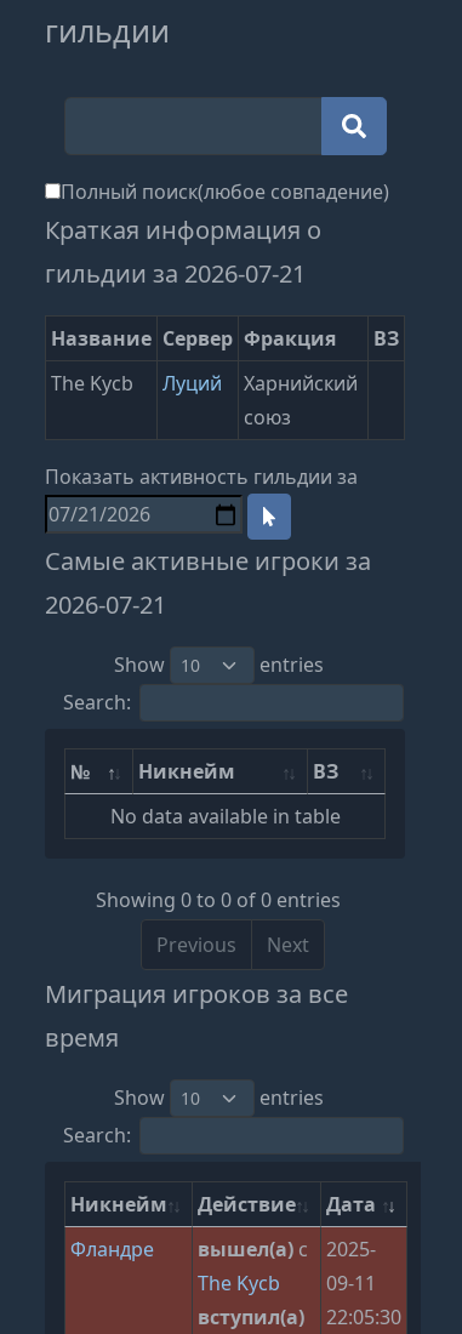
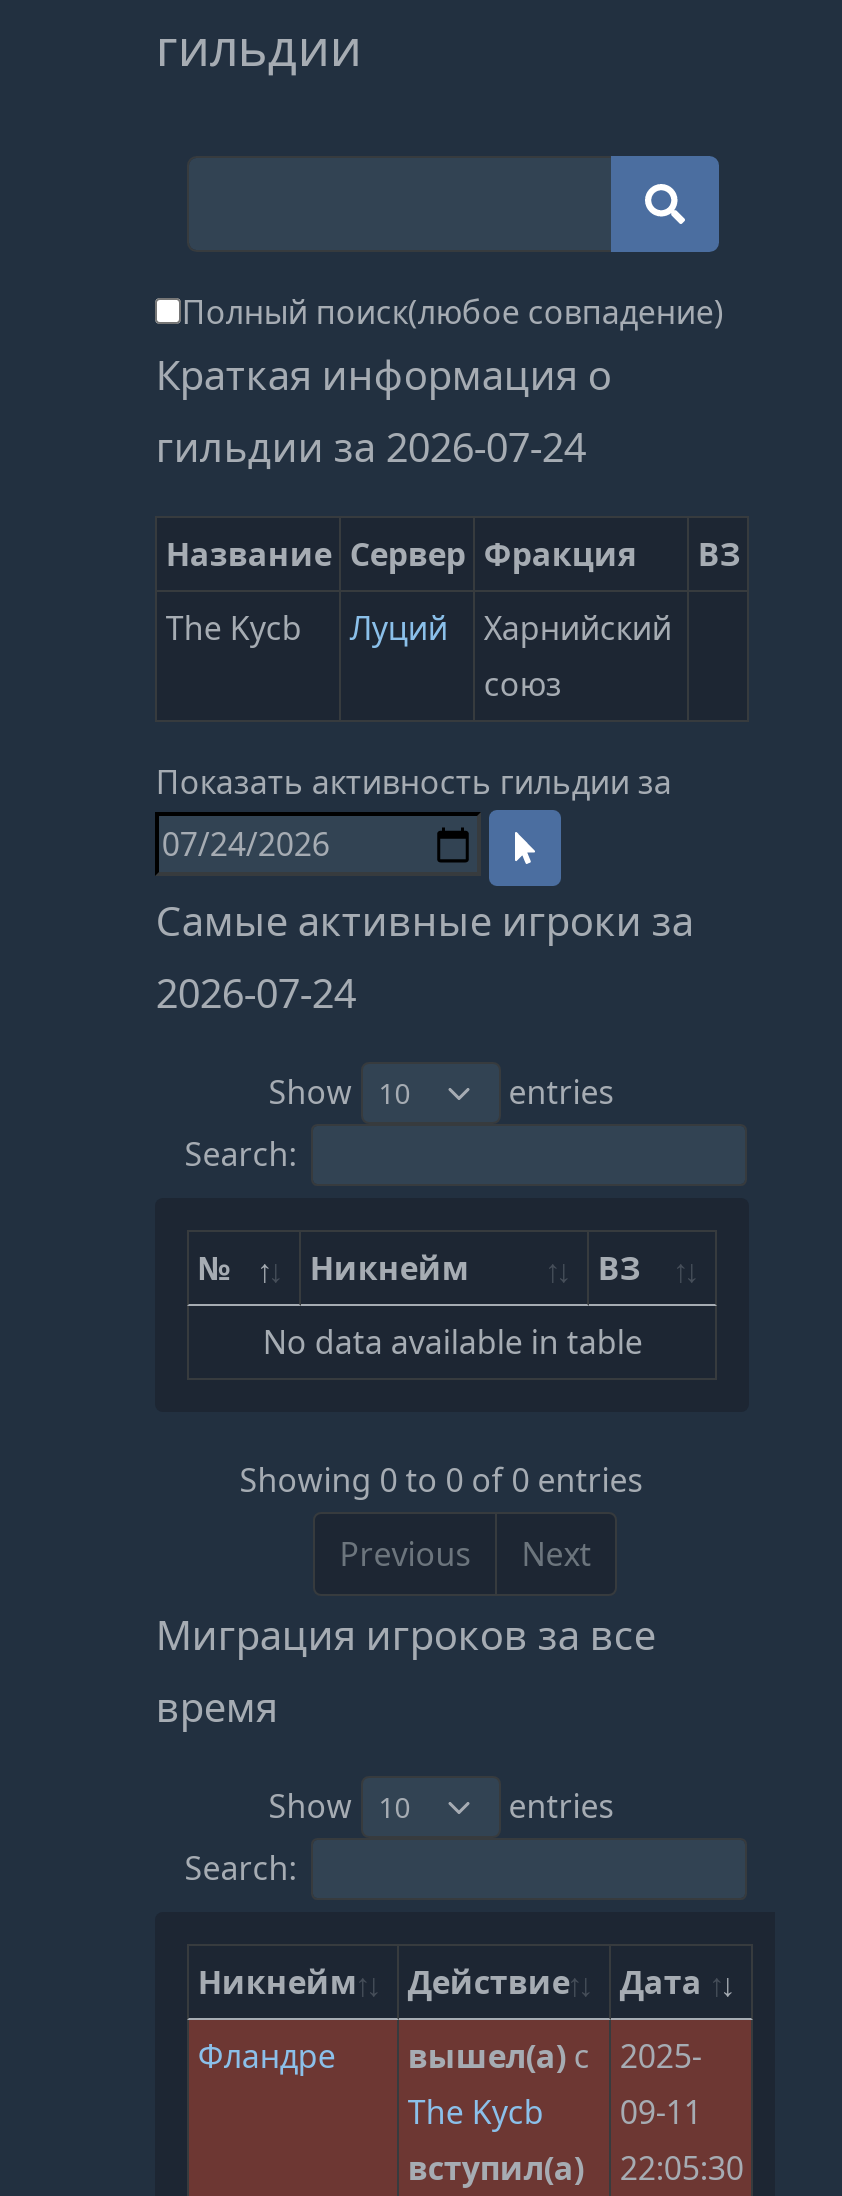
- гильдии за 2026-07-21
+ гильдии за 2026-07-24

- 2026-07-21
+ 2026-07-24
